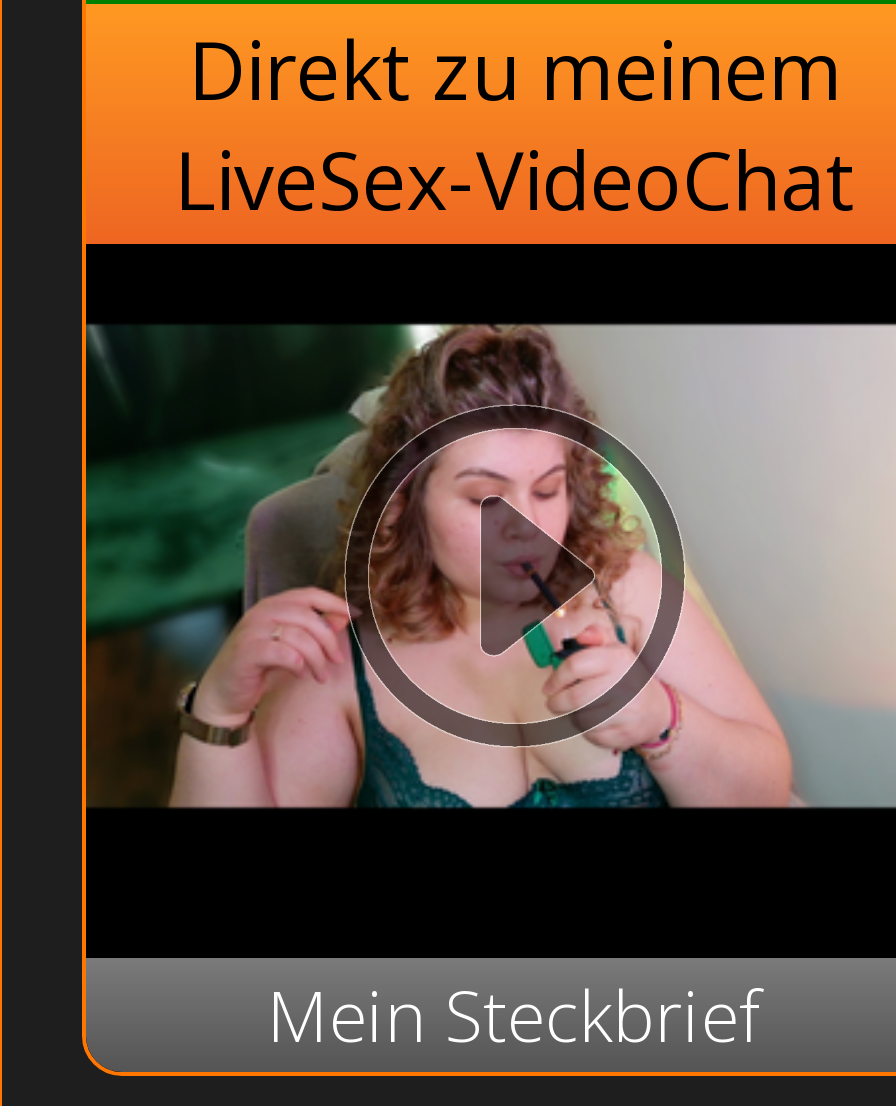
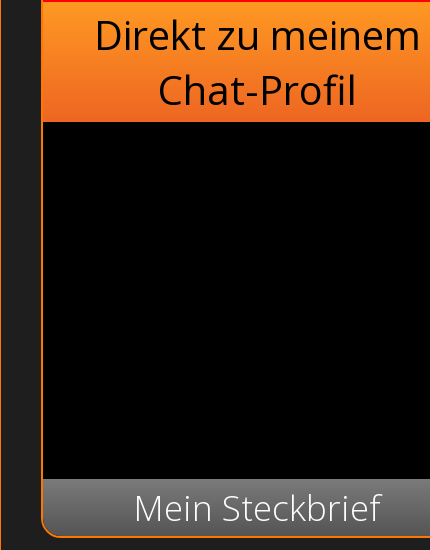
- LiveSex-VideoChat
+ Chat-Profil

- [image]
